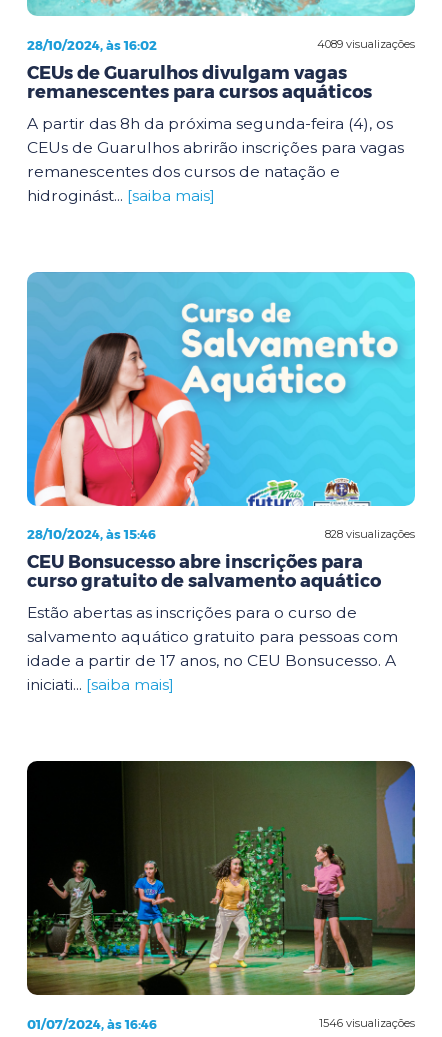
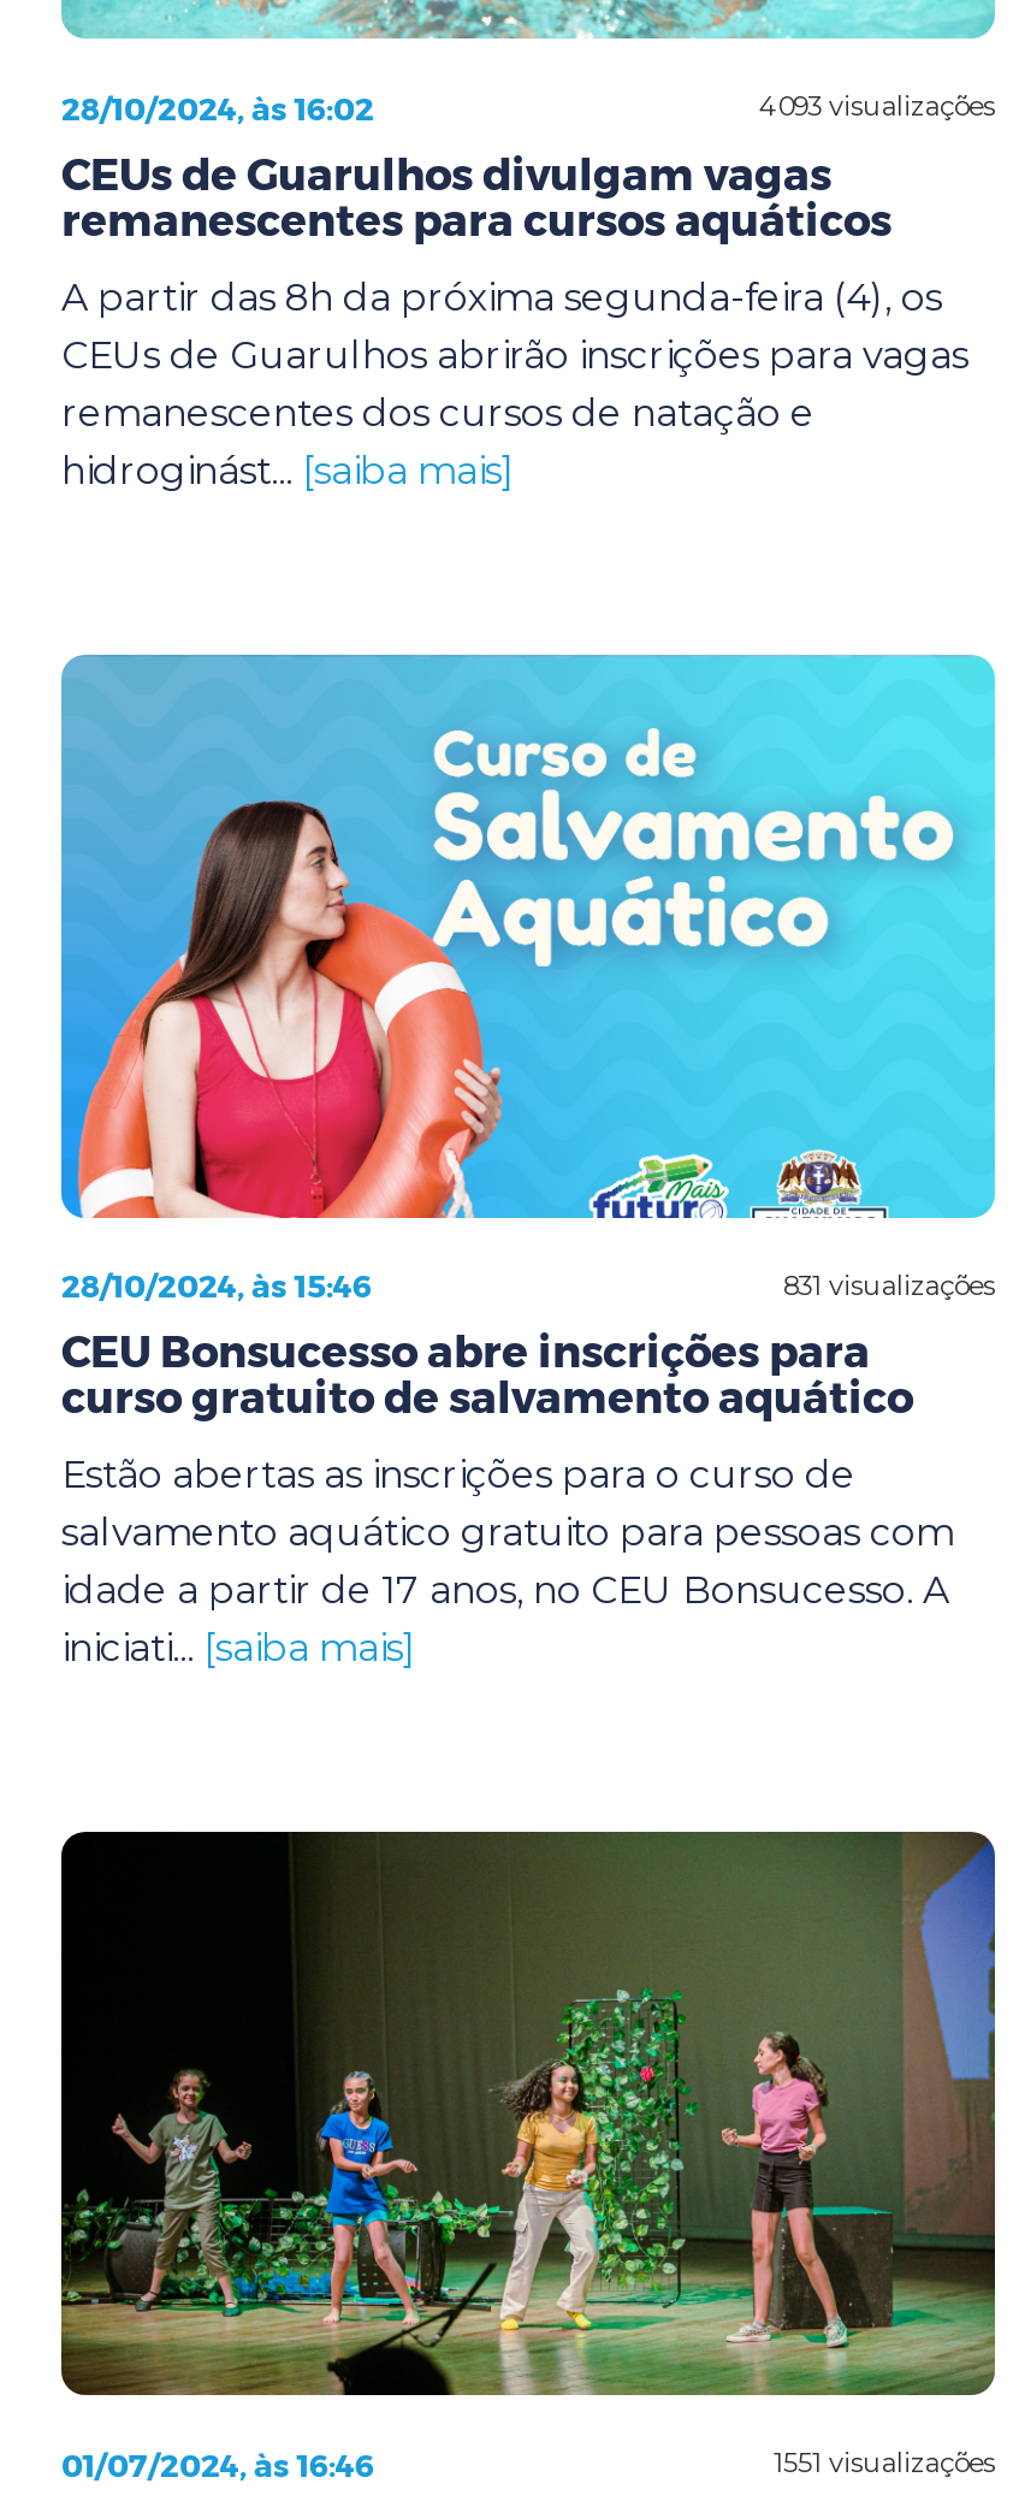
- 4089 visualizações
+ 4093 visualizações

- 828 visualizações
+ 831 visualizações

- 1546 visualizações
+ 1551 visualizações
